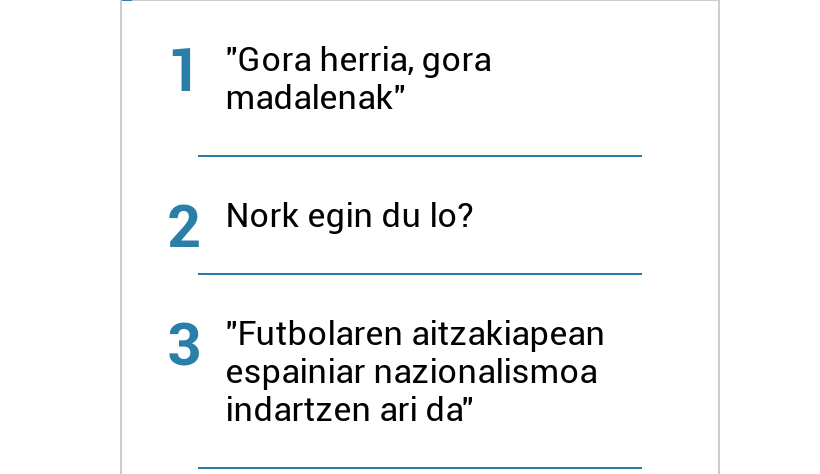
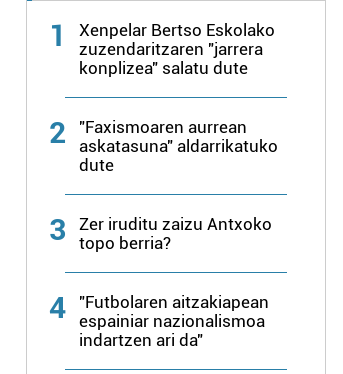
- "Gora herria, gora
- madalenak"
+ Xenpelar Bertso Eskolako
+ zuzendaritzaren "jarrera
+ konplizea" salatu dute

- Nork egin du lo?
+ "Faxismoaren aurrean
+ askatasuna" aldarrikatuko
+ dute

+ Zer iruditu zaizu Antxoko
+ topo berria?
+ 4
